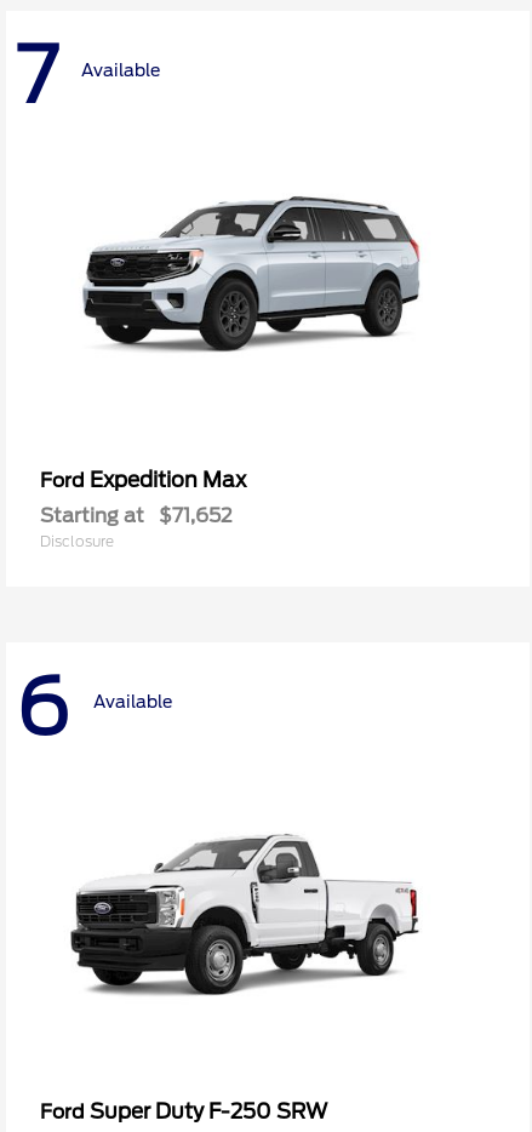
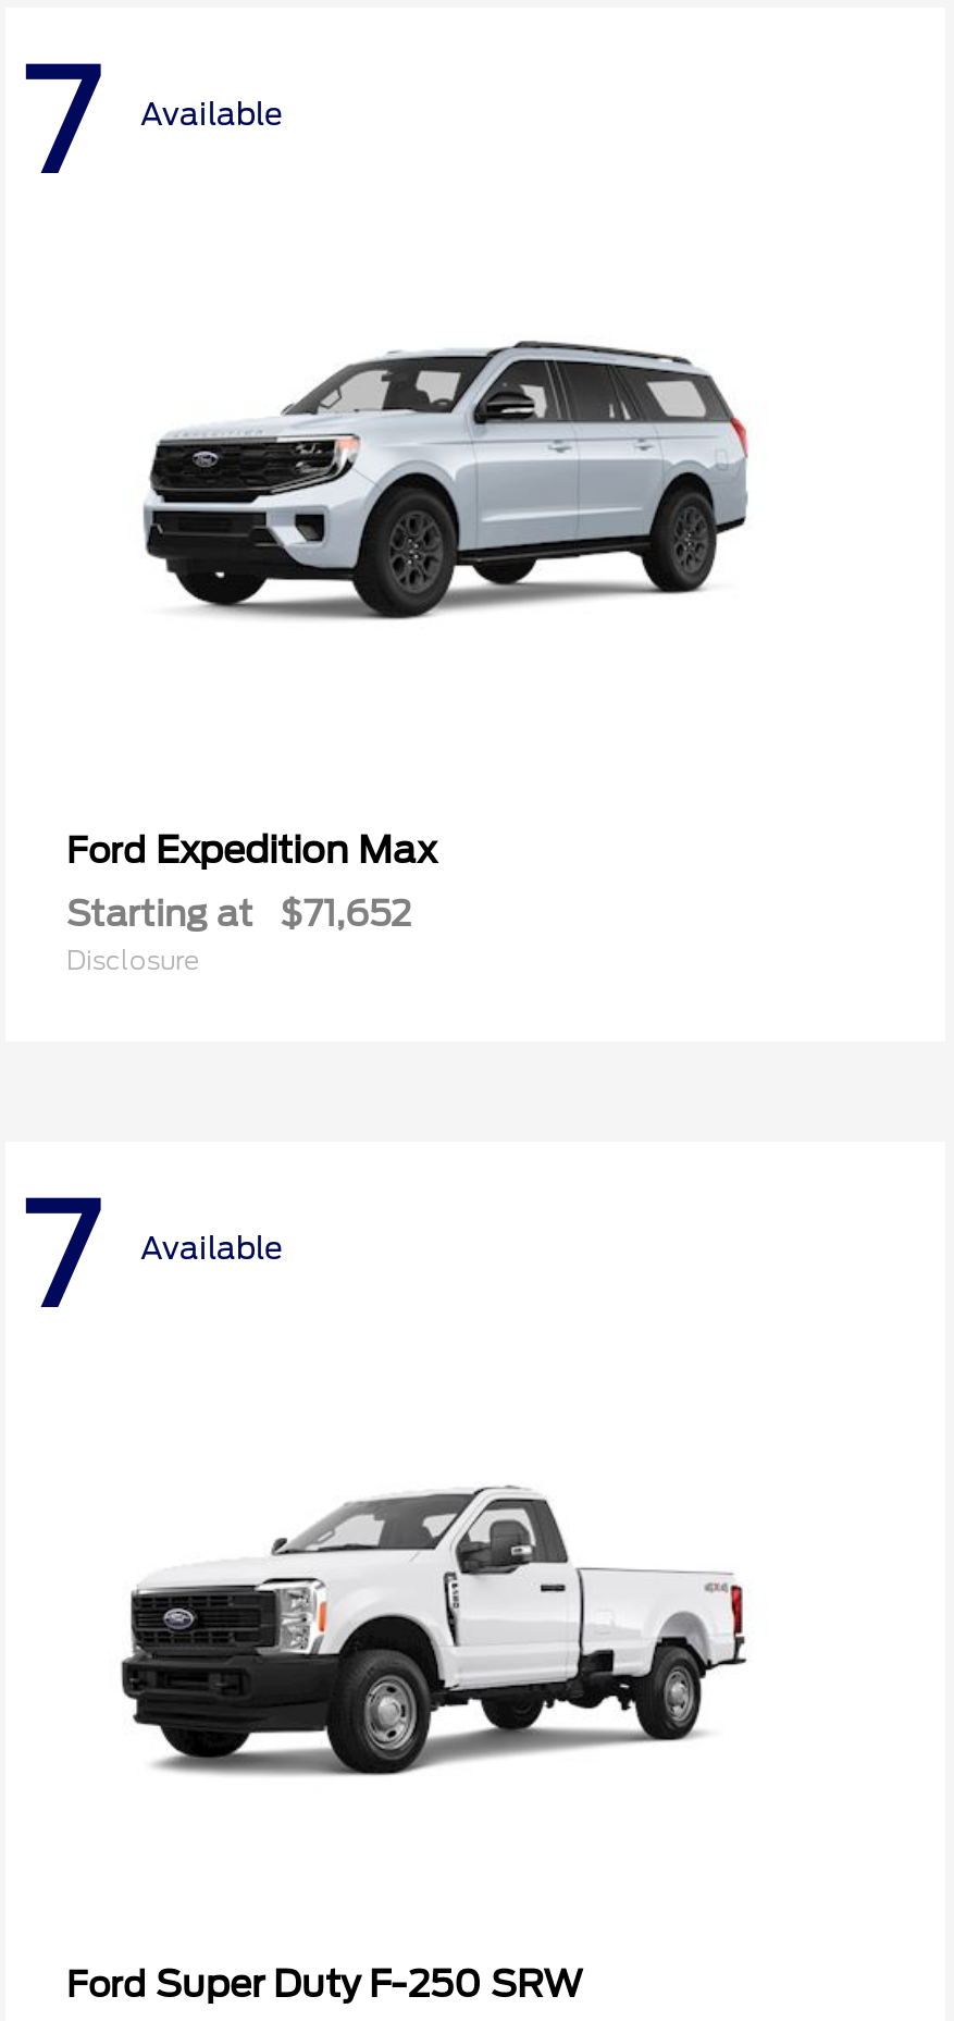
- 6 Available
+ 7 Available
